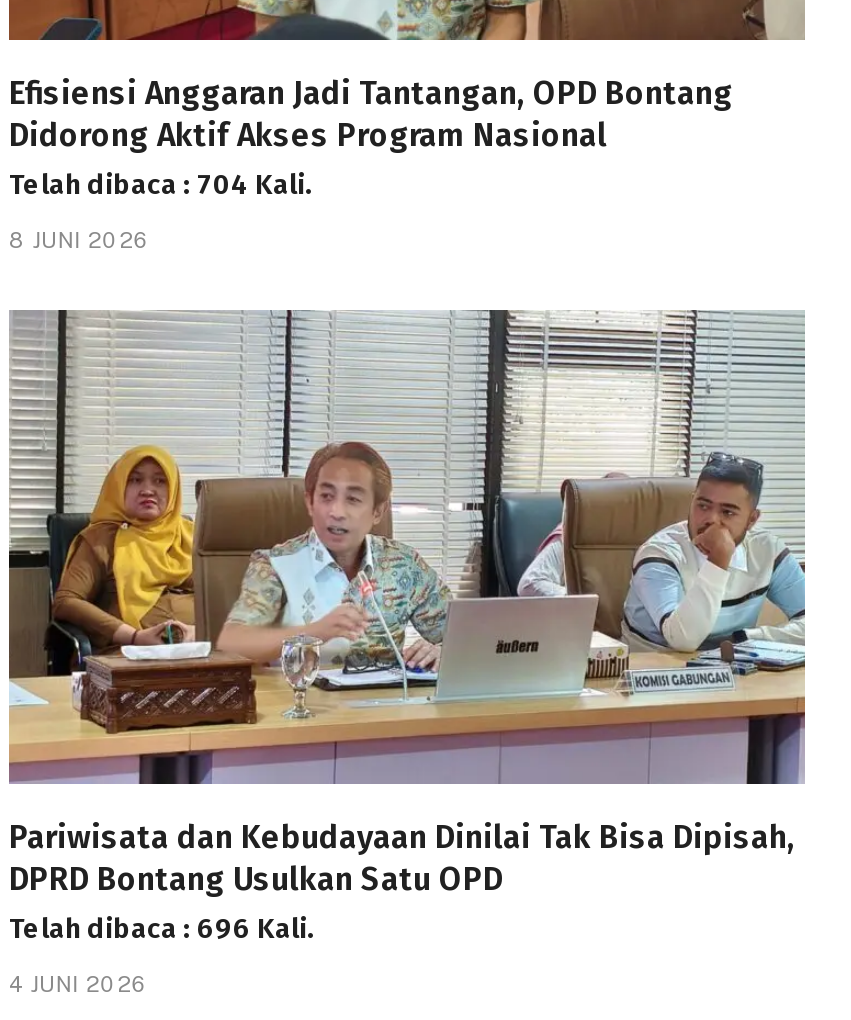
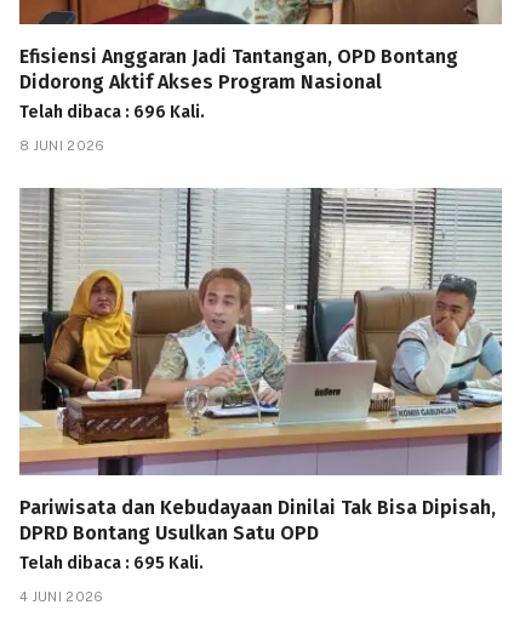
- Telah dibaca : 704 Kali.

+ Telah dibaca : 695 Kali.

moved up: Telah dibaca : 696 Kali.
